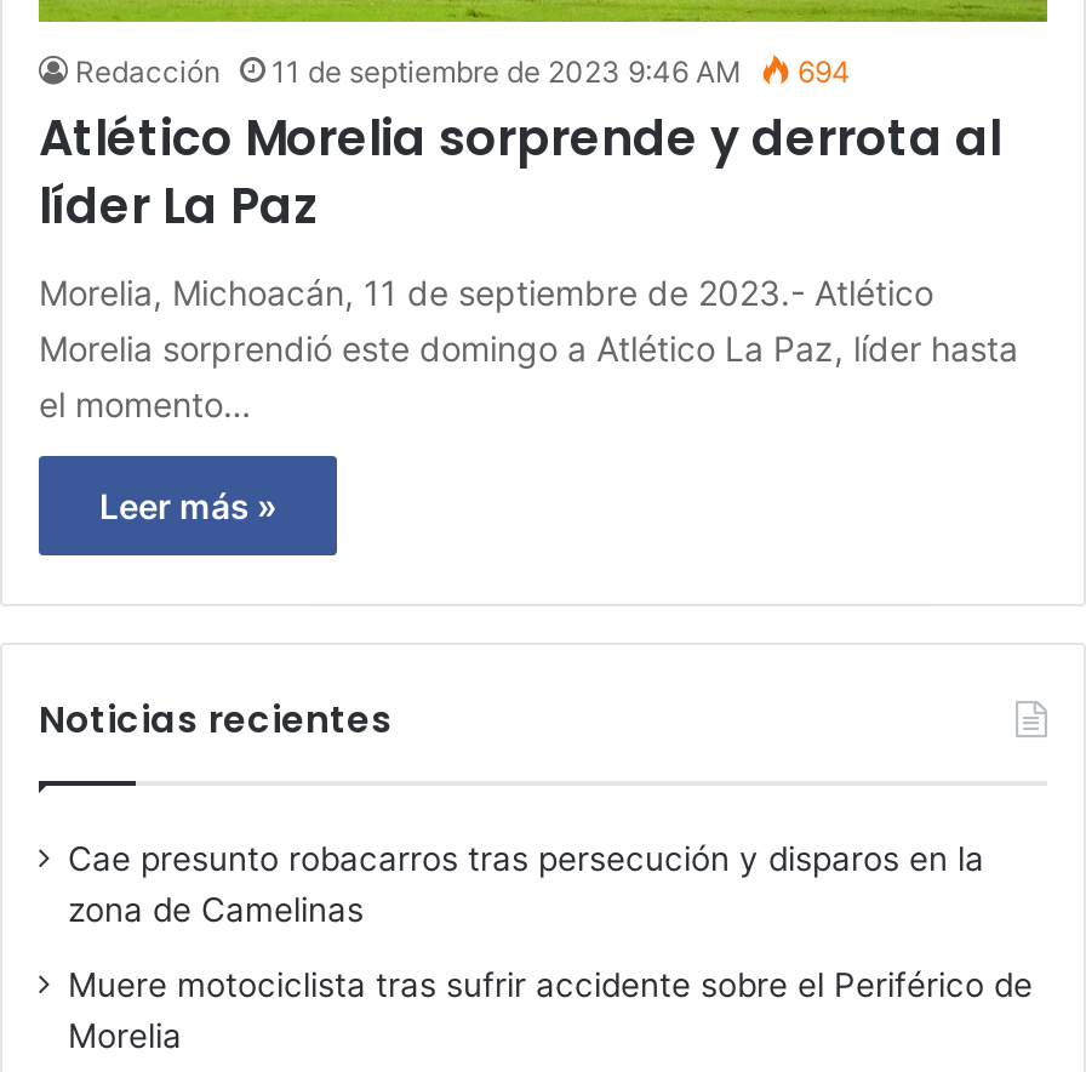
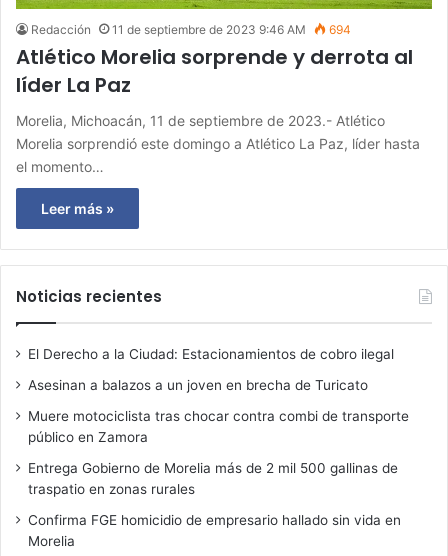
- Cae presunto robacarros tras persecución y disparos en la
- zona de Camelinas
- Muere motociclista tras sufrir accidente sobre el Periférico de
+ El Derecho a la Ciudad: Estacionamientos de cobro ilegal
+ Asesinan a balazos a un joven en brecha de Turicato
+ Muere motociclista tras chocar contra combi de transporte
+ público en Zamora
+ Entrega Gobierno de Morelia más de 2 mil 500 gallinas de
+ traspatio en zonas rurales
+ Confirma FGE homicidio de empresario hallado sin vida en
